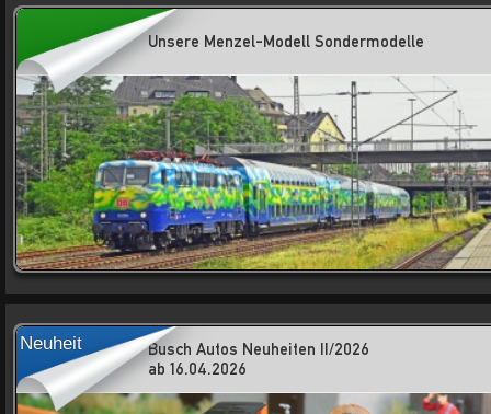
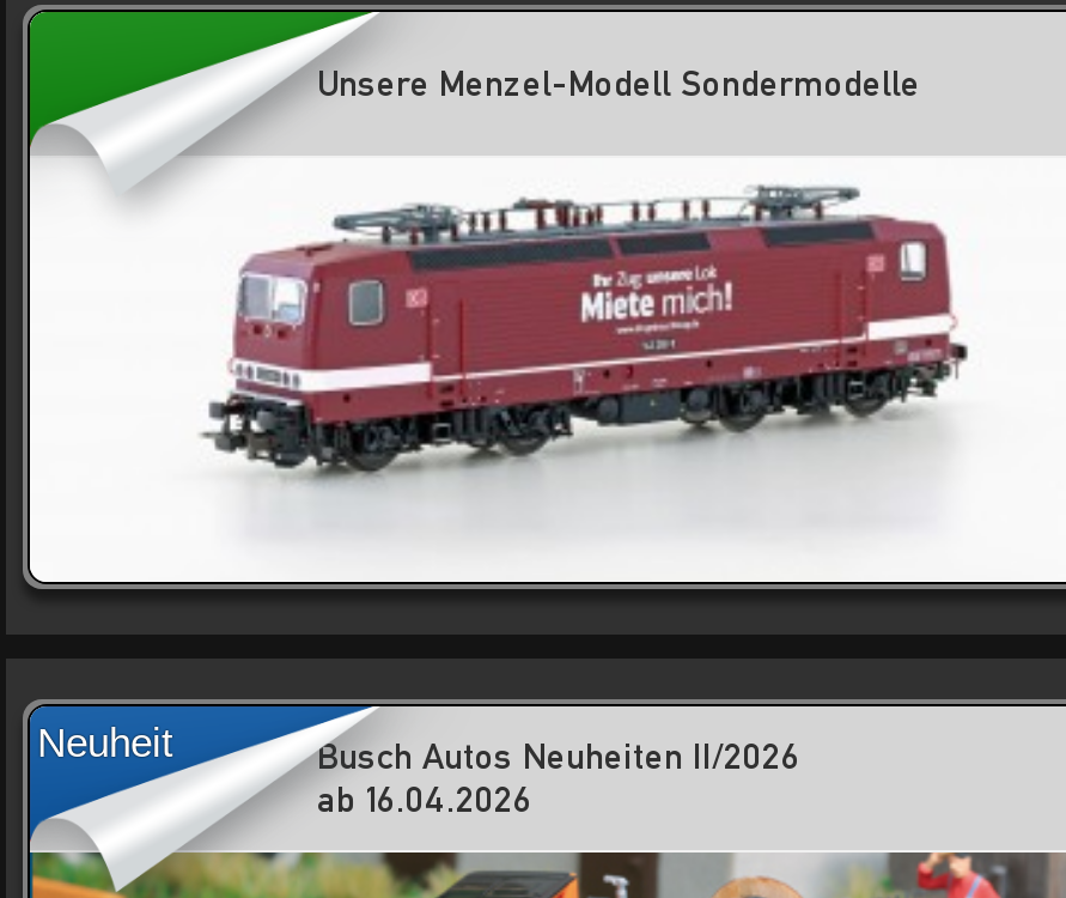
- [image]
+ [image]
